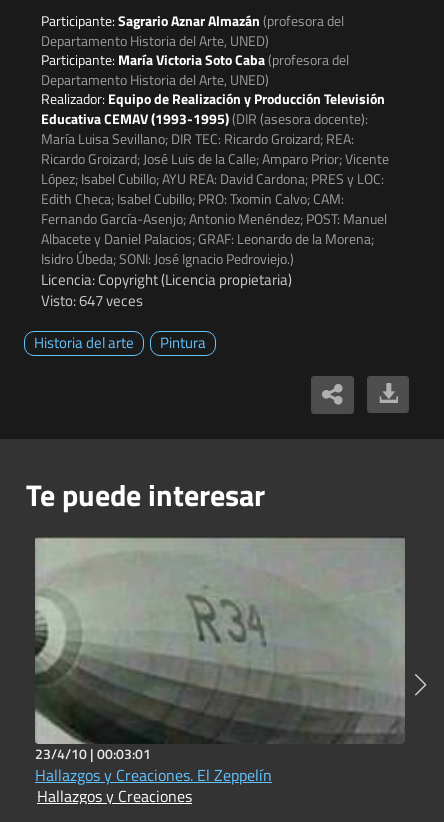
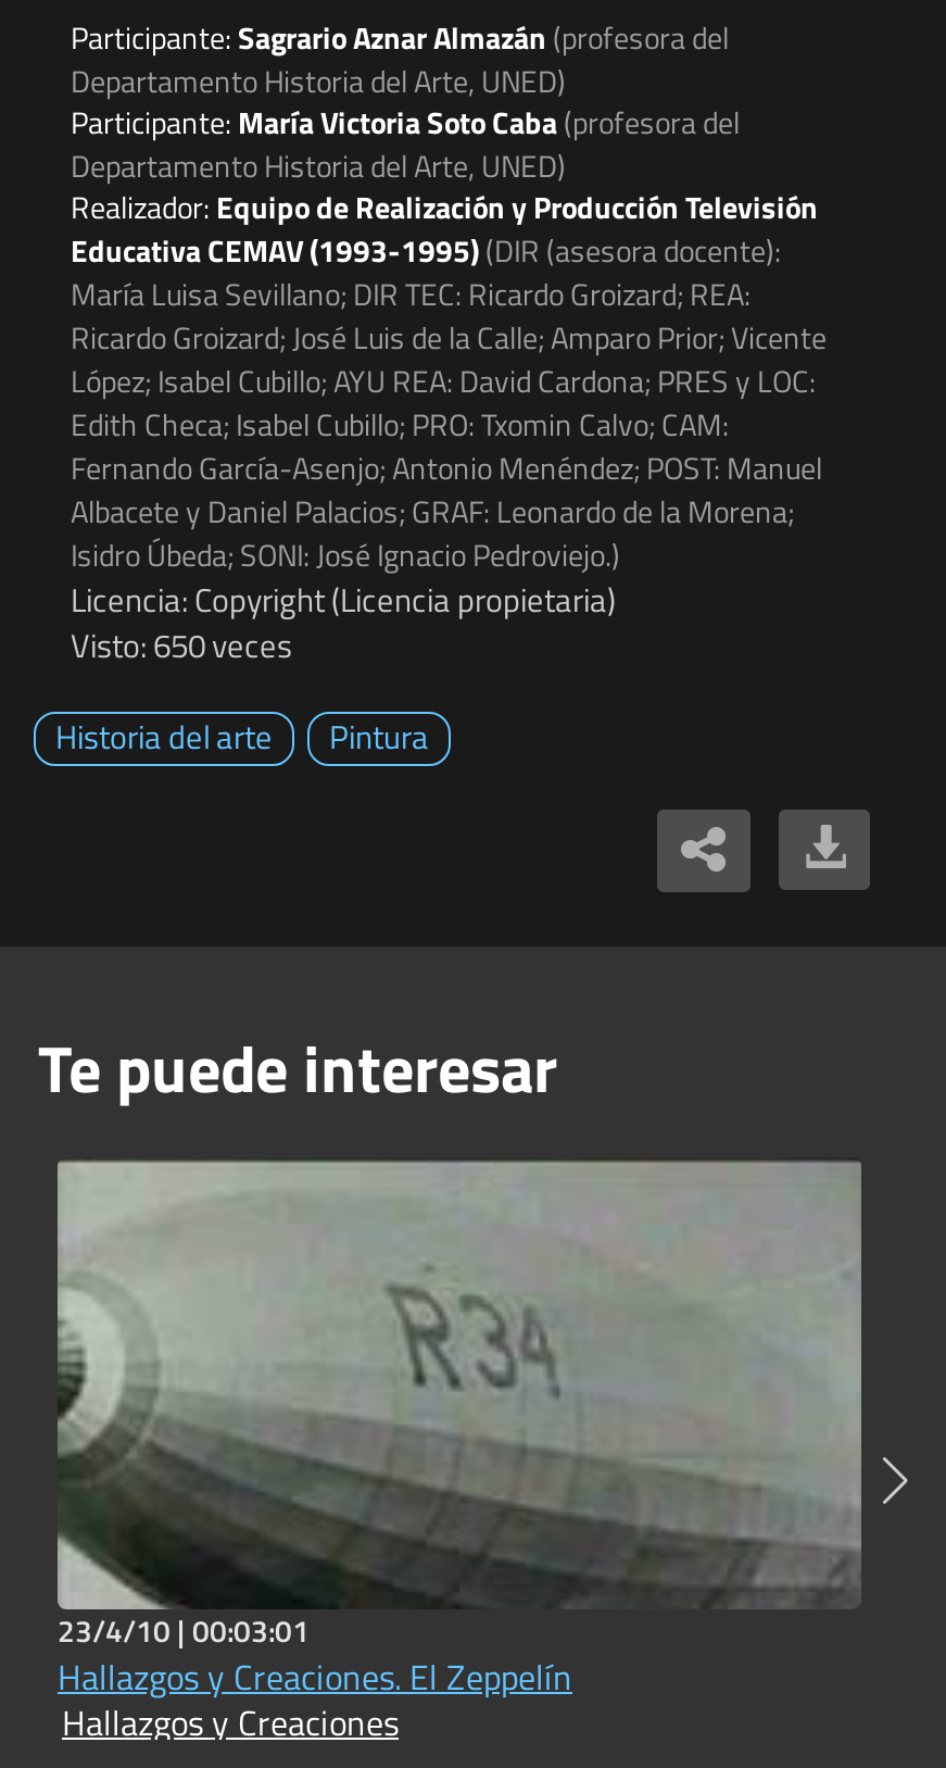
- Visto: 647 veces
+ Visto: 650 veces
